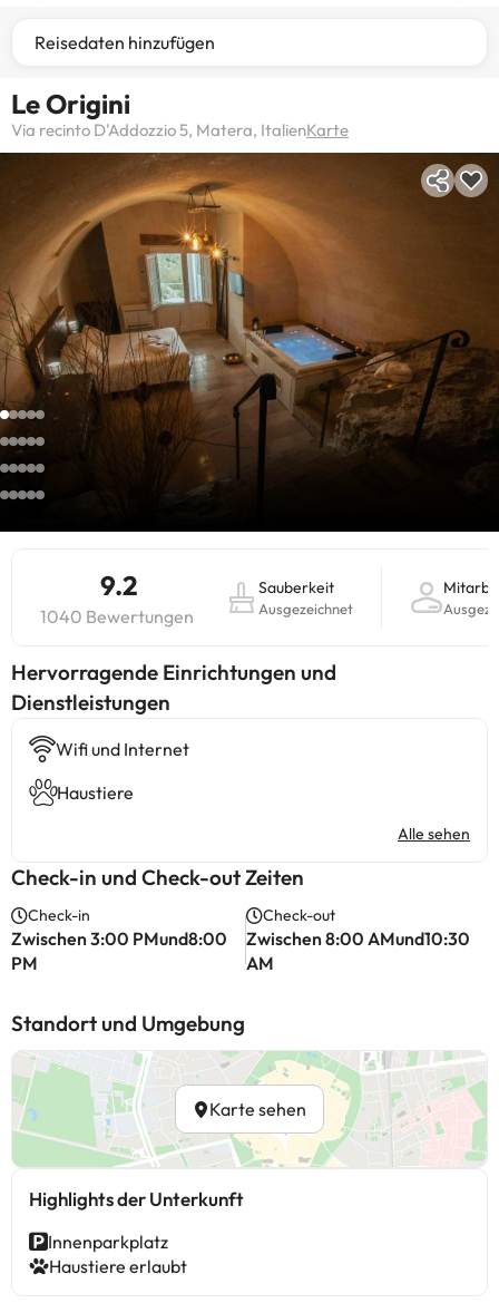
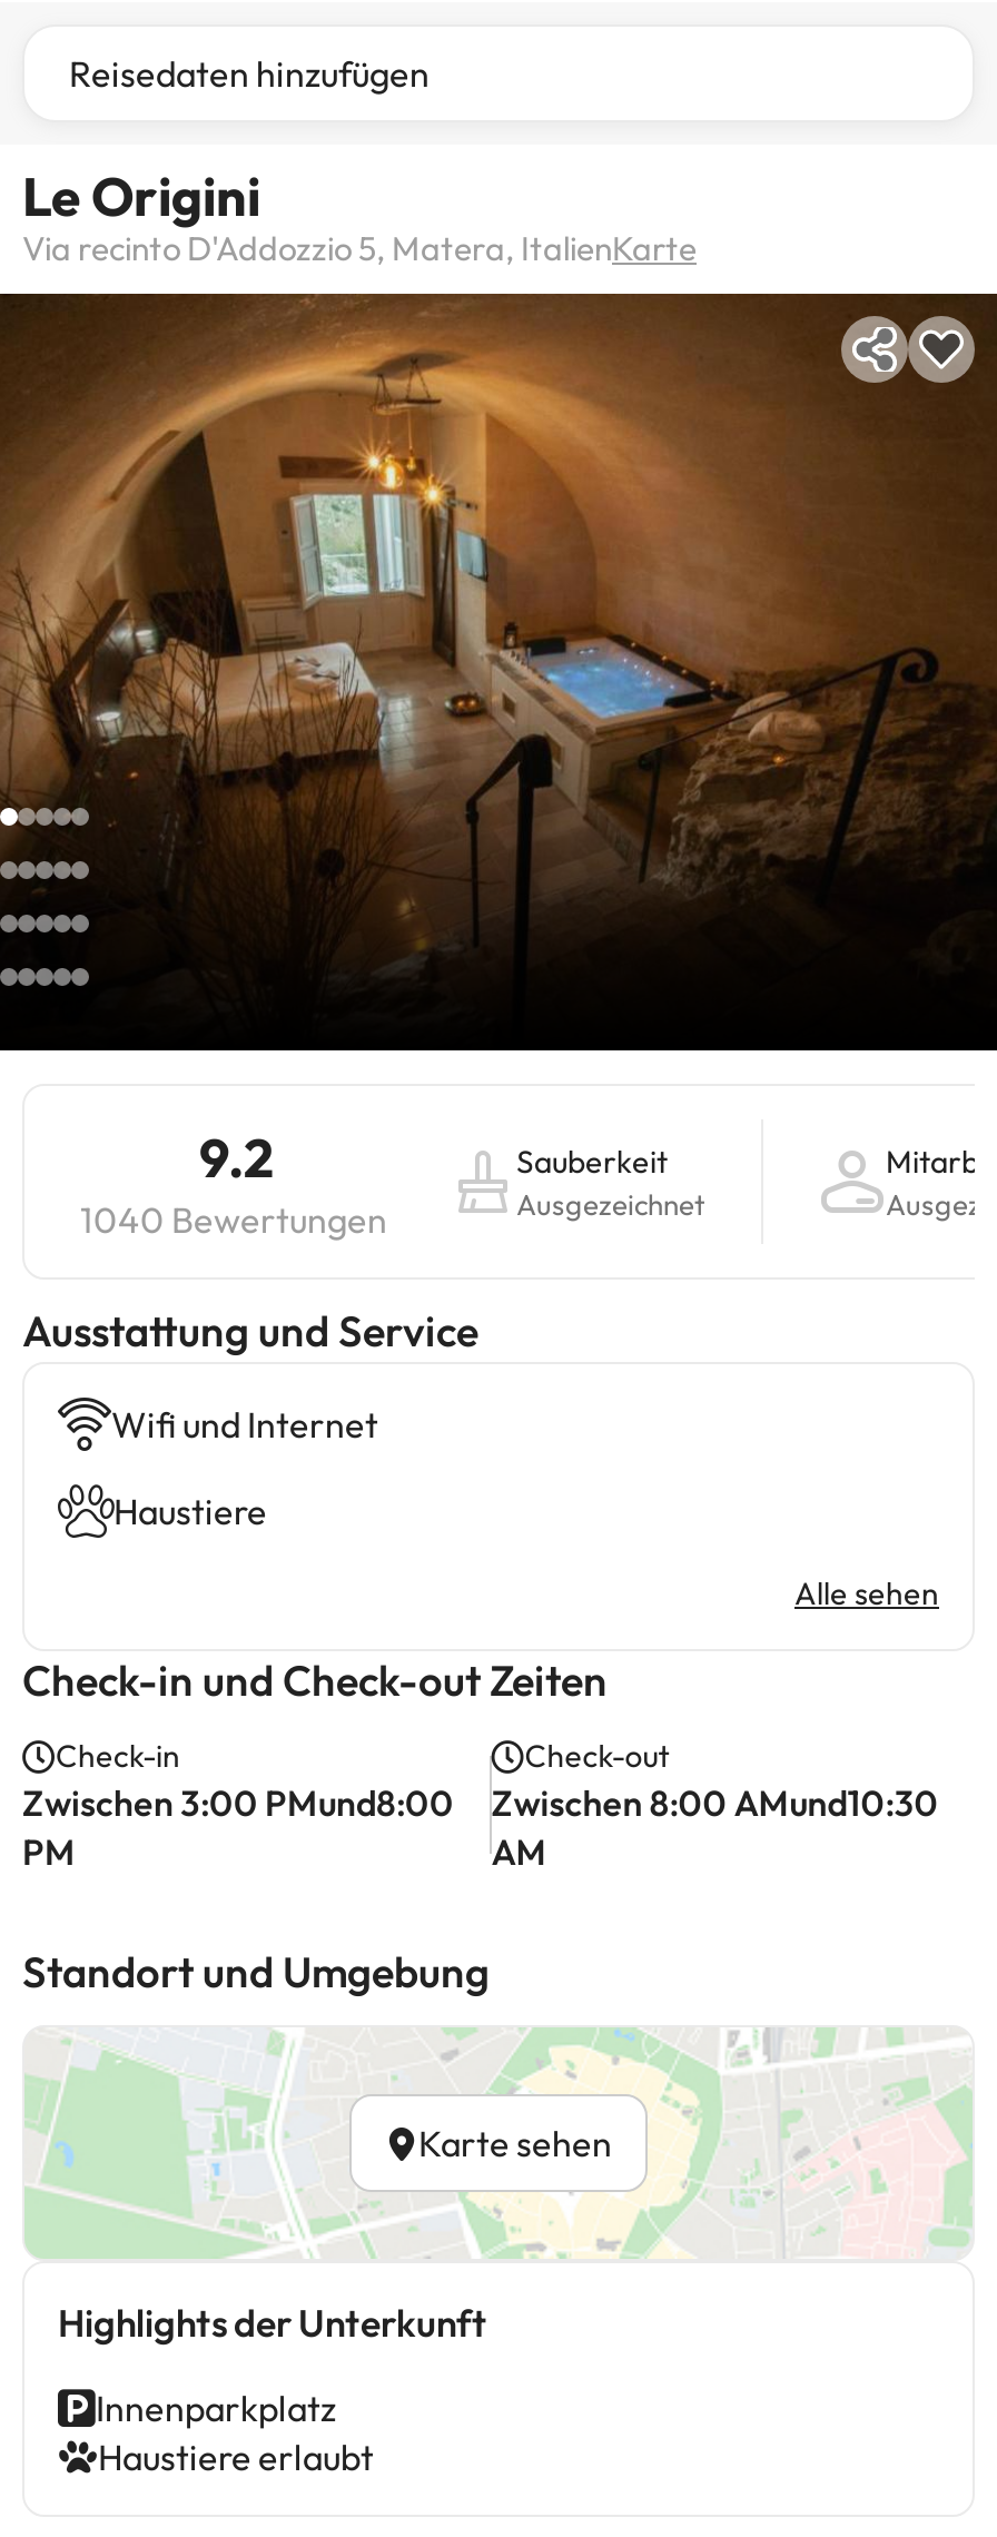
- Hervorragende Einrichtungen und
- Dienstleistungen
+ Ausstattung und Service
